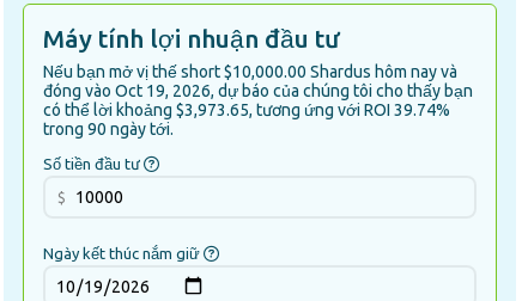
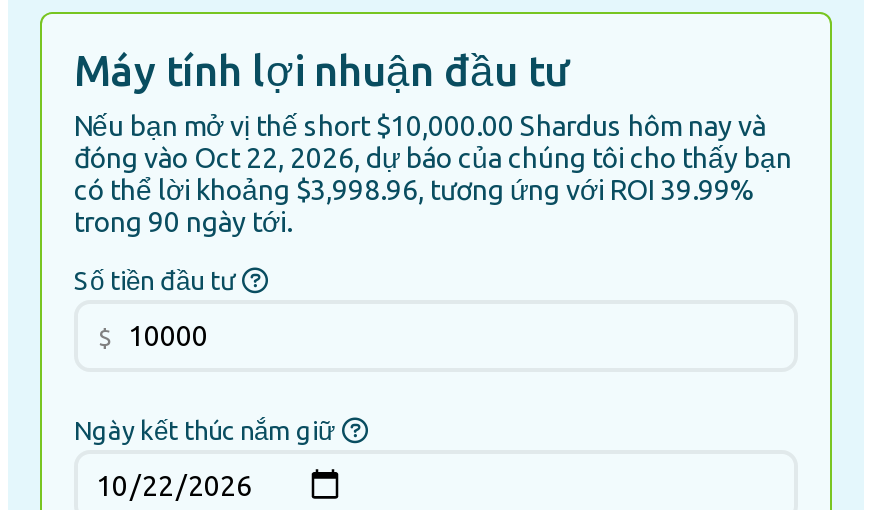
- đóng vào Oct 19, 2026, dự báo của chúng tôi cho thấy bạn
+ đóng vào Oct 22, 2026, dự báo của chúng tôi cho thấy bạn

- có thể lời khoảng $3,973.65, tương ứng với ROI 39.74%
+ có thể lời khoảng $3,998.96, tương ứng với ROI 39.99%
